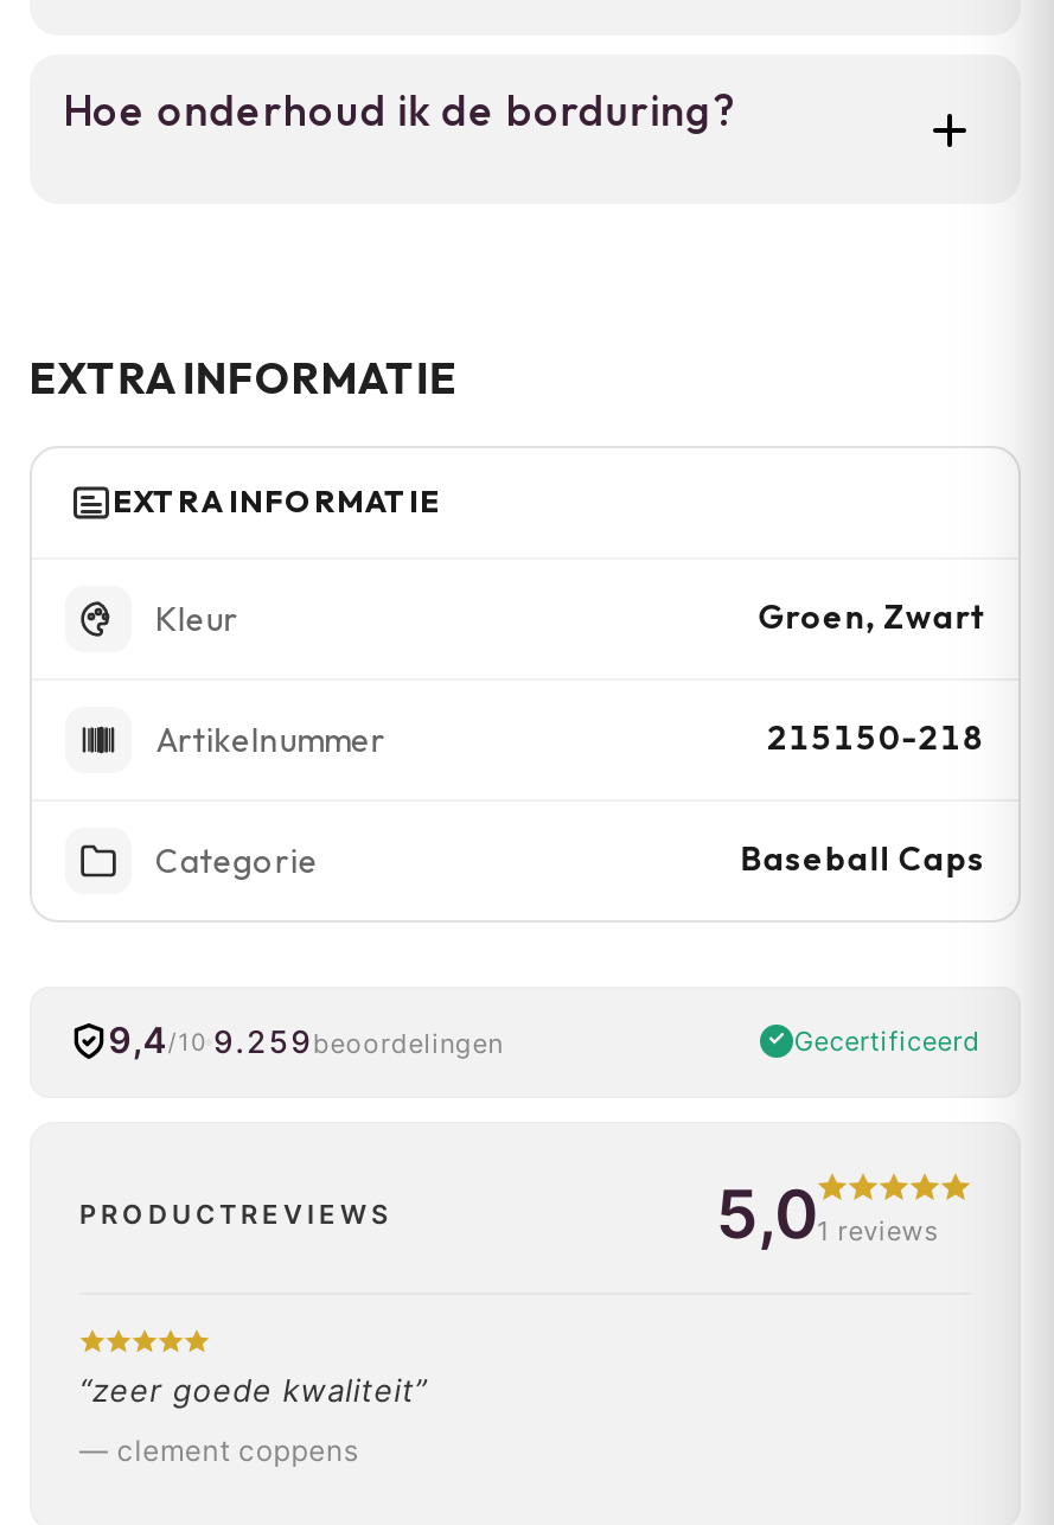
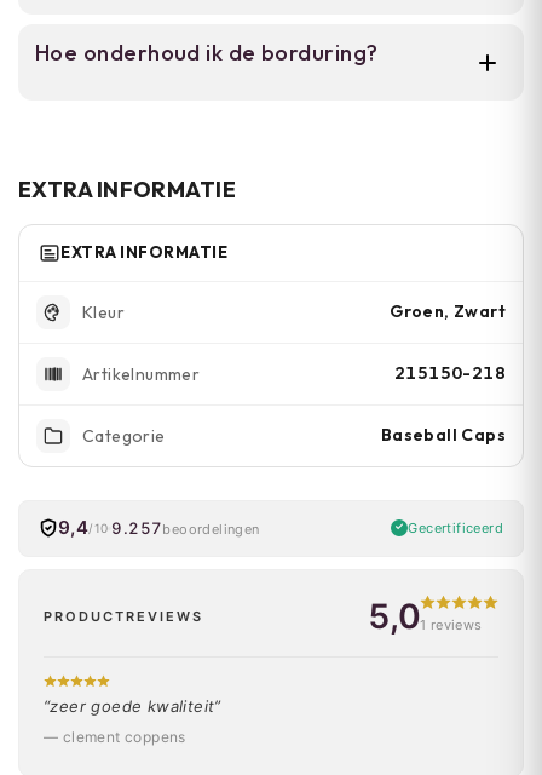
- 9,4/10 9.259beoordelingen
+ 9,4/10 9.257beoordelingen
